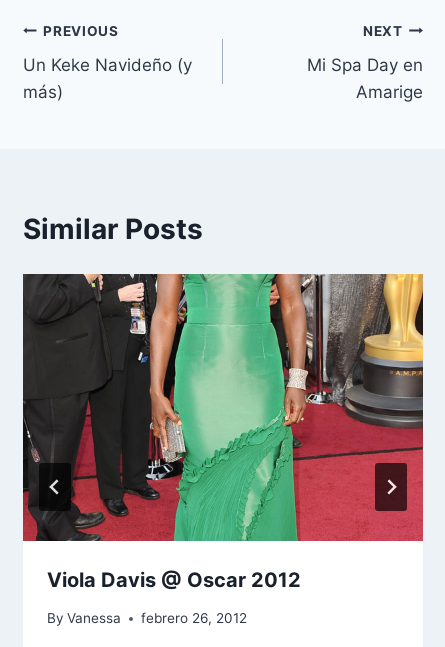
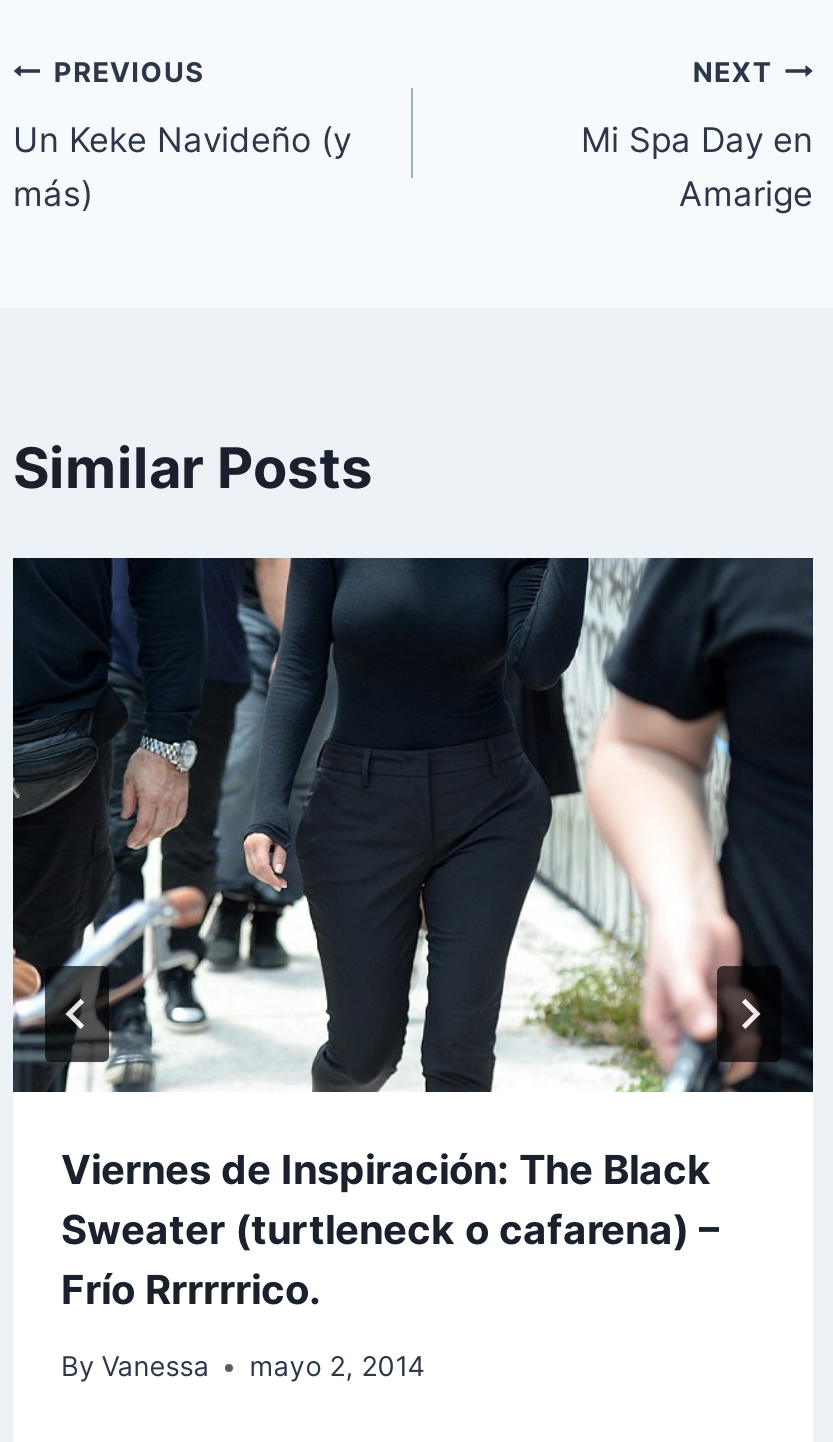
- [image]
- Viola Davis @ Oscar 2012
+ [image]
+ Viernes de Inspiración: The Black
+ Sweater (turtleneck o cafarena) –
+ Frío Rrrrrrico.

- By Vanessa febrero 26, 2012
+ By Vanessa mayo 2, 2014
